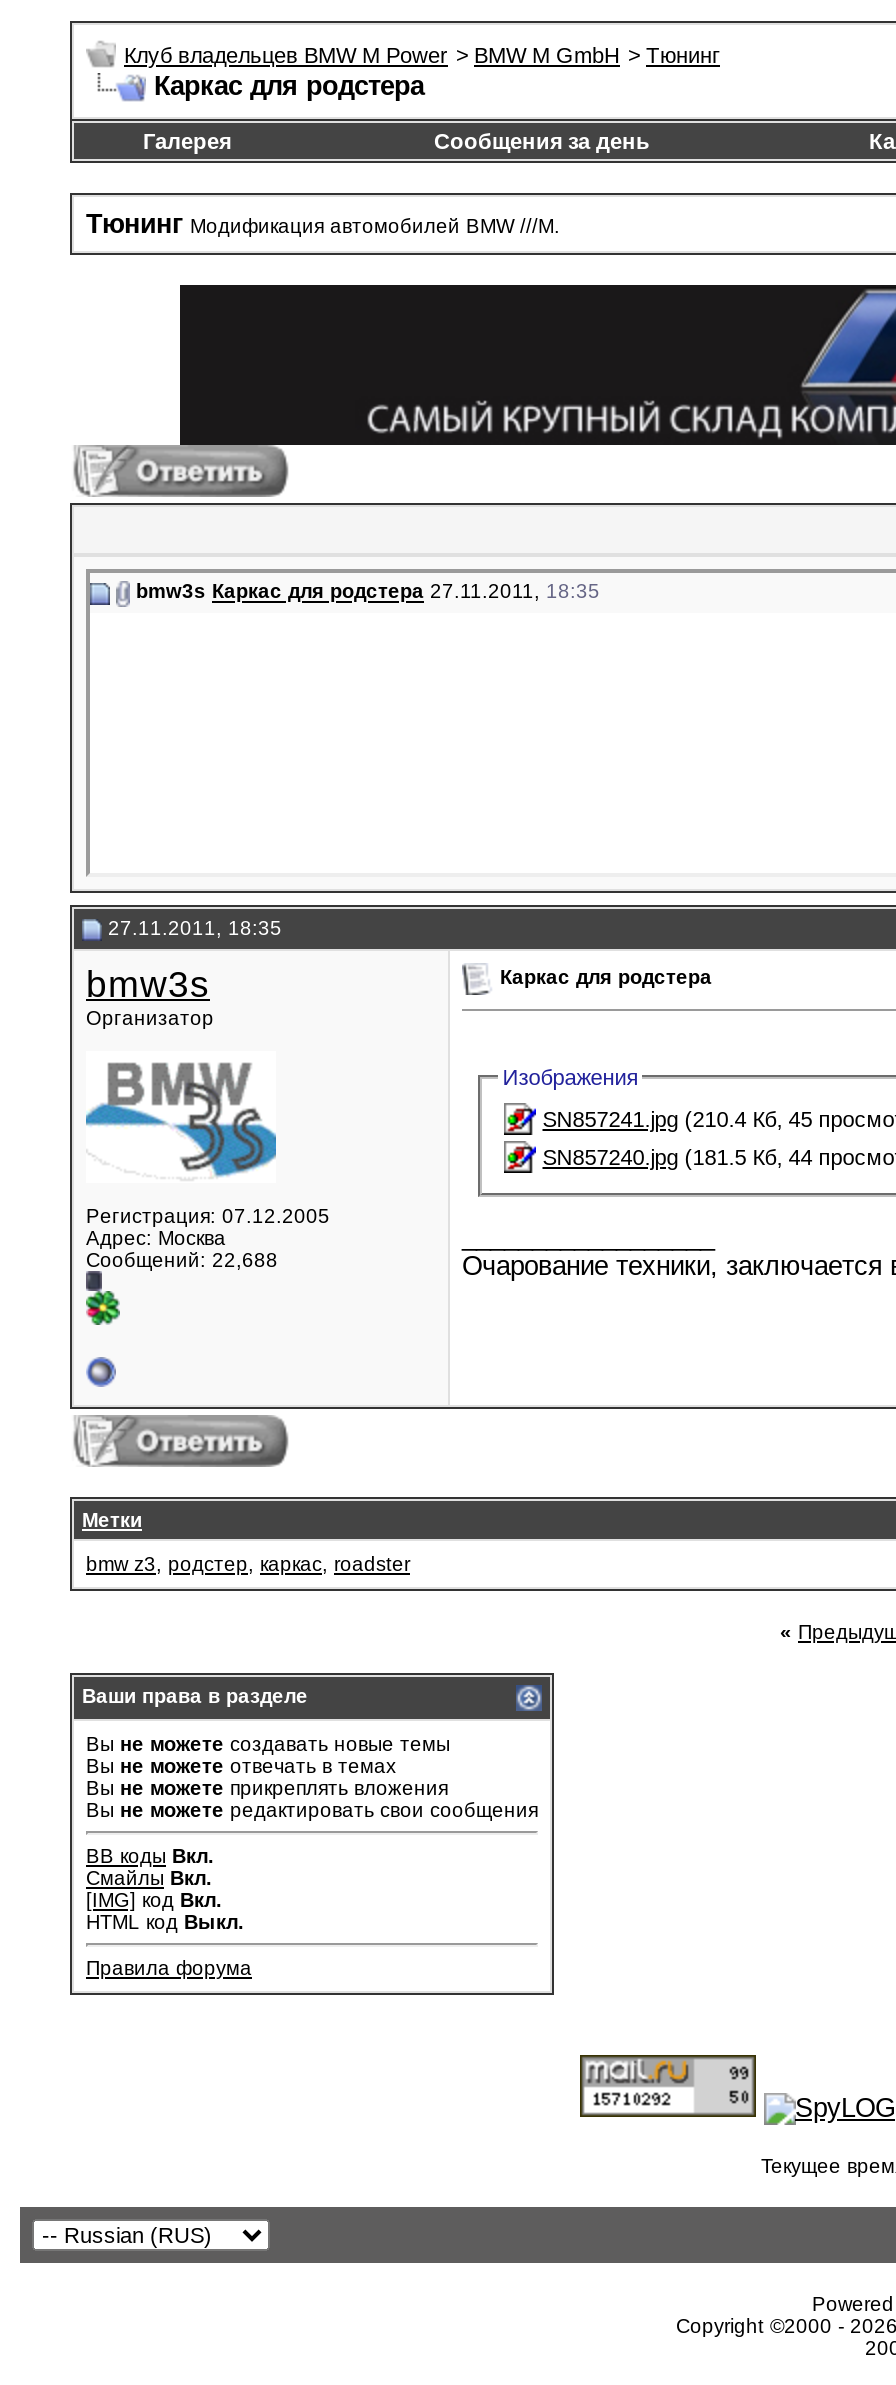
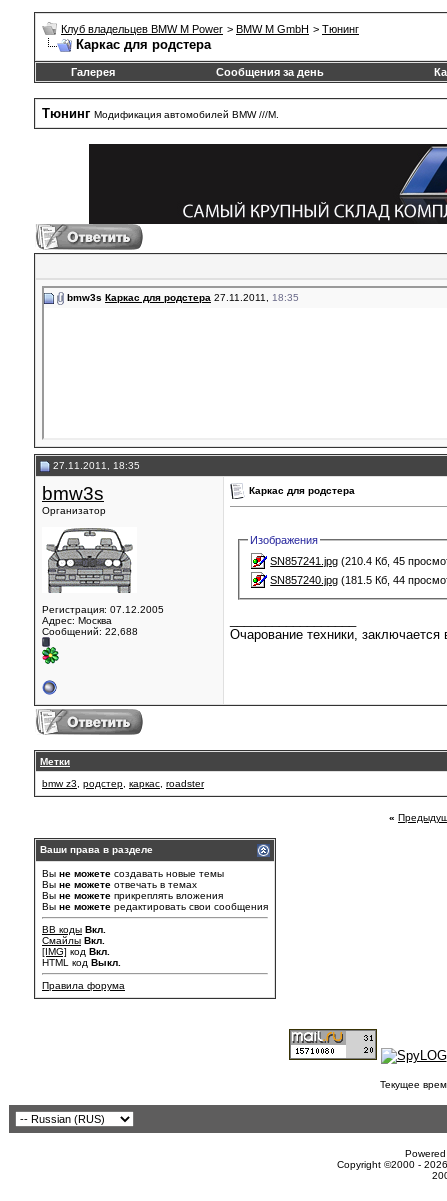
- [image]
+ [image]
